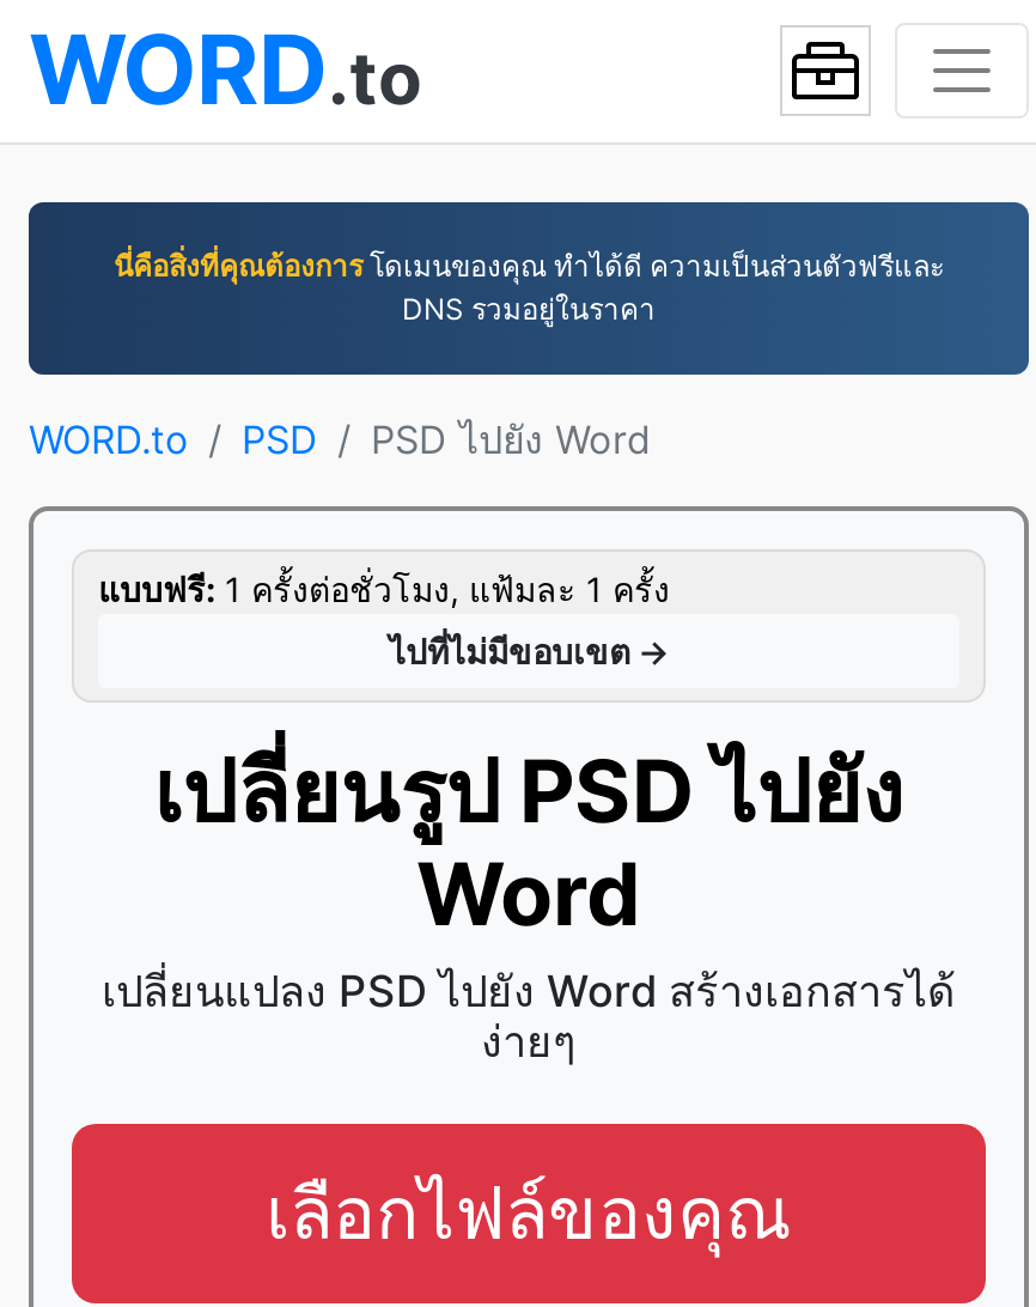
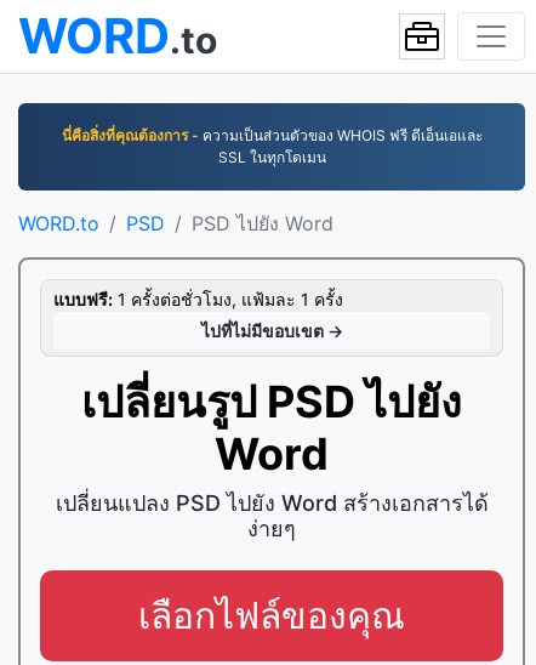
- นี่คือสิ่งที่คุณต้องการโดเมนของคุณ ทำได้ดี ความเป็นส่วนตัวฟรีและ
- DNS รวมอยู่ในราคา
+ นี่คือสิ่งที่คุณต้องการ- ความเป็นส่วนตัวของ WHOIS ฟรี ดีเอ็นเอและ
+ SSL ในทุกโดเมน
